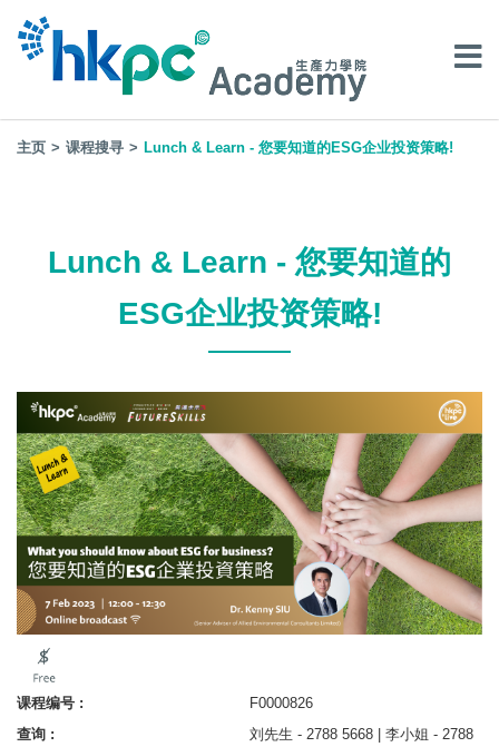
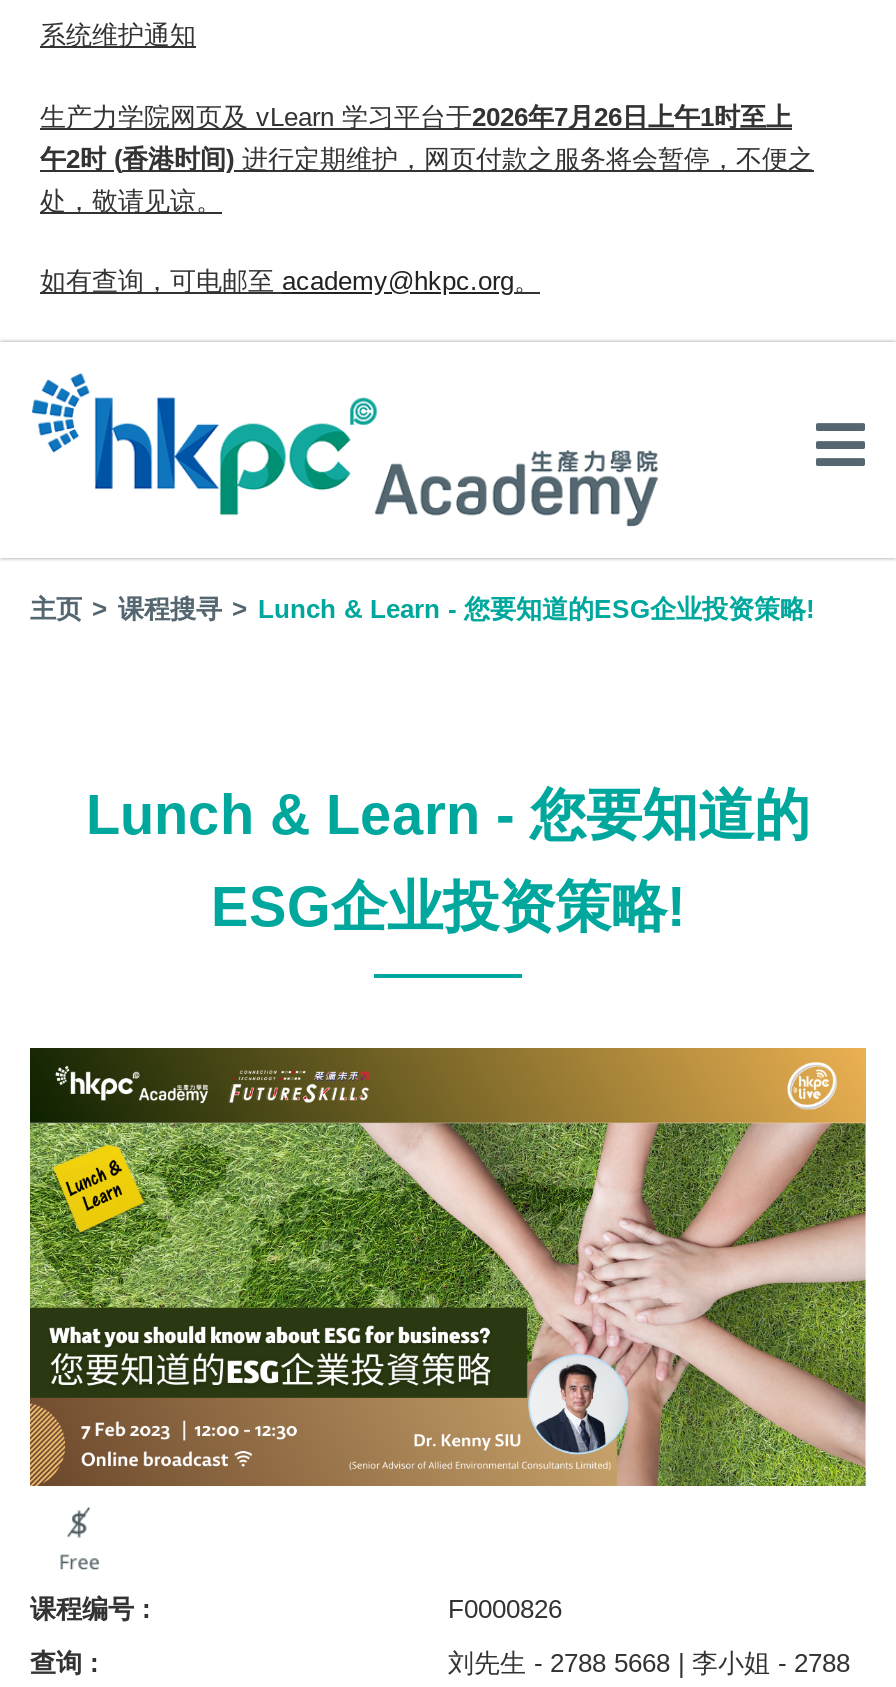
+ 系统维护通知
+ 生产力学院网页及 vLearn学习平台于2026年7月26日上午1时至上
+ 午2时 (香港时间)进行定期维护，网页付款之服务将会暂停，不便之
+ 处，敬请见谅。
+ 如有查询，可电邮至academy@hkpc.org。
